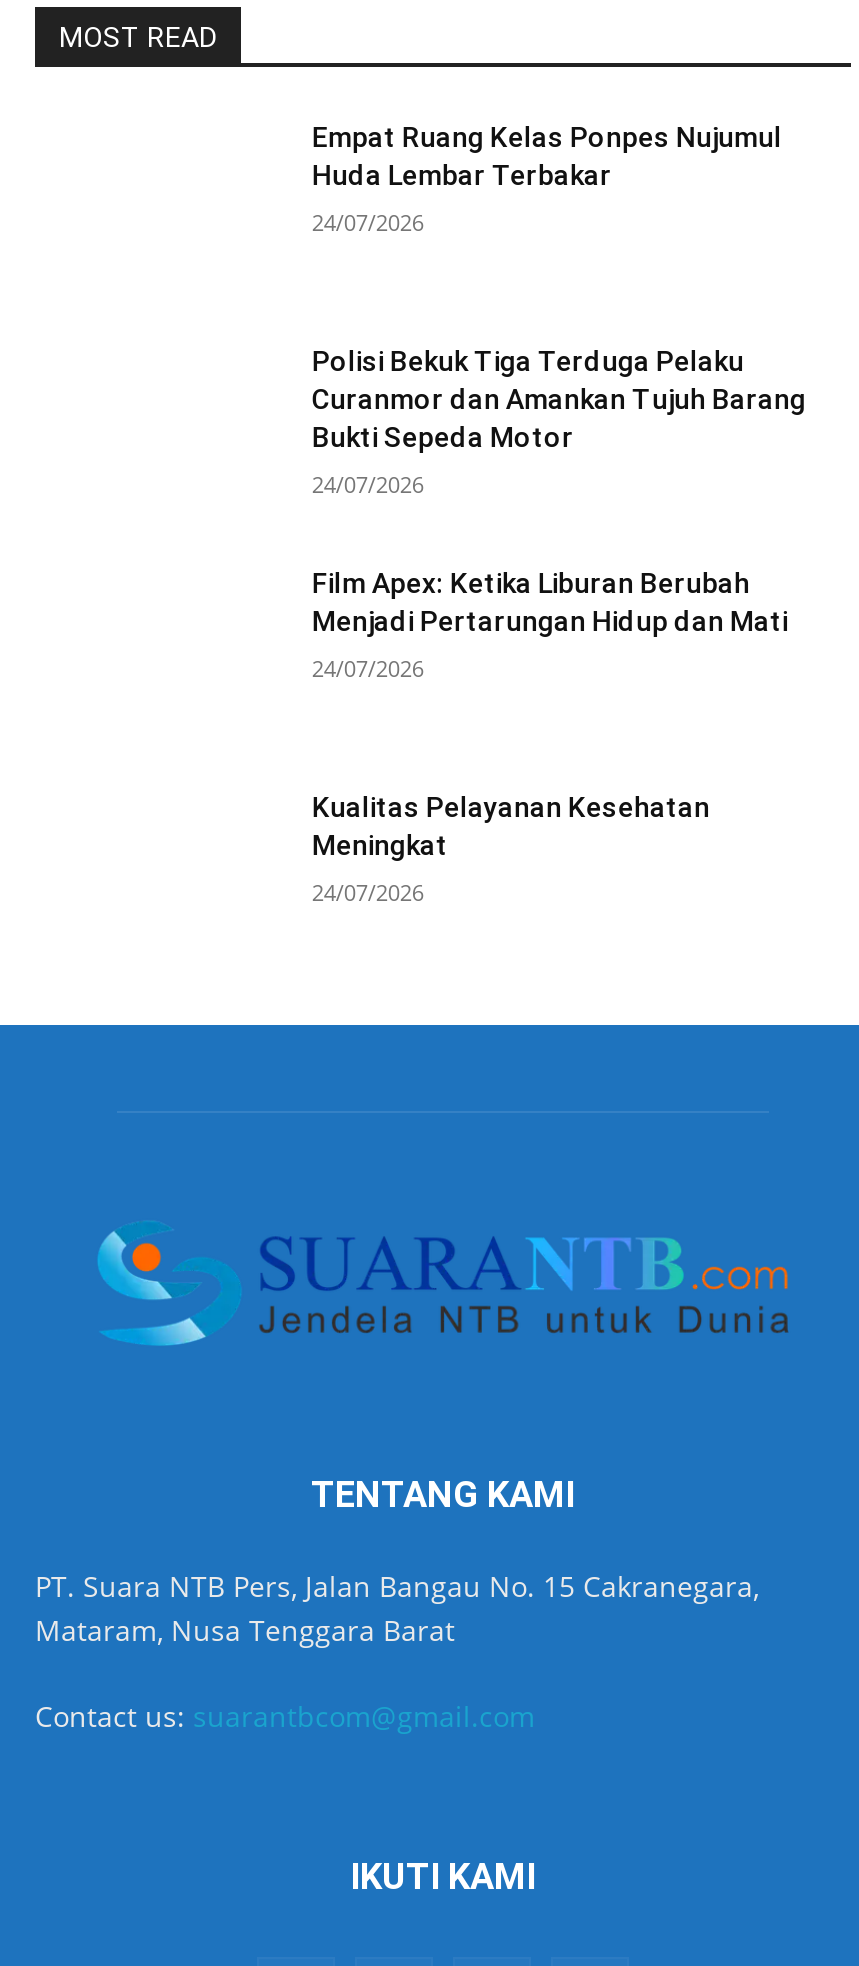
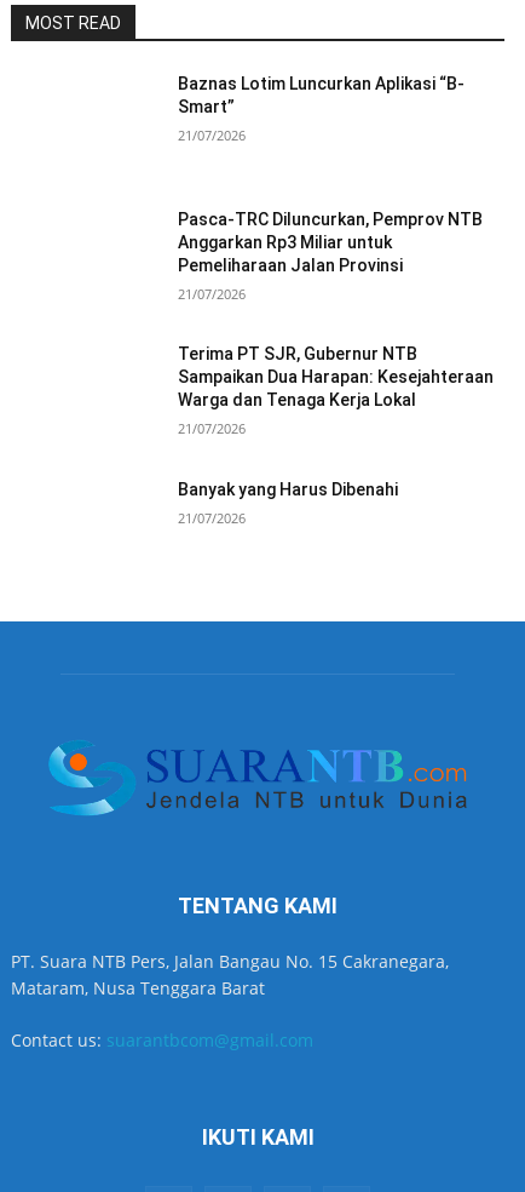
- Empat Ruang Kelas Ponpes Nujumul
- Huda Lembar Terbakar
+ Baznas Lotim Luncurkan Aplikasi “B-
+ Smart”

- 24/07/2026
+ 21/07/2026

- Polisi Bekuk Tiga Terduga Pelaku
- Curanmor dan Amankan Tujuh Barang
- Bukti Sepeda Motor
+ Pasca-TRC Diluncurkan, Pemprov NTB
+ Anggarkan Rp3 Miliar untuk
+ Pemeliharaan Jalan Provinsi

- 24/07/2026
+ 21/07/2026

- Film Apex: Ketika Liburan Berubah
- Menjadi Pertarungan Hidup dan Mati
+ Terima PT SJR, Gubernur NTB
+ Sampaikan Dua Harapan: Kesejahteraan
+ Warga dan Tenaga Kerja Lokal

- 24/07/2026
+ 21/07/2026

- Kualitas Pelayanan Kesehatan
- Meningkat
+ Banyak yang Harus Dibenahi

- 24/07/2026
+ 21/07/2026
